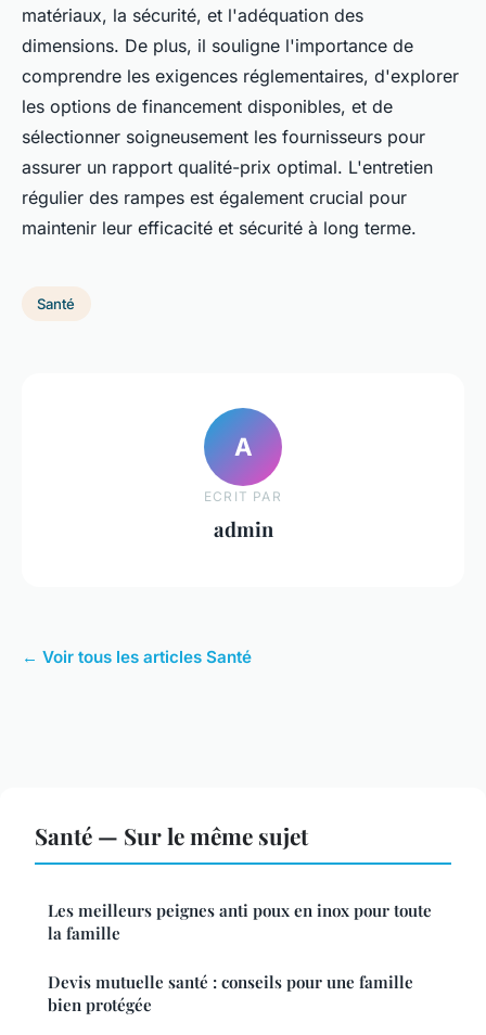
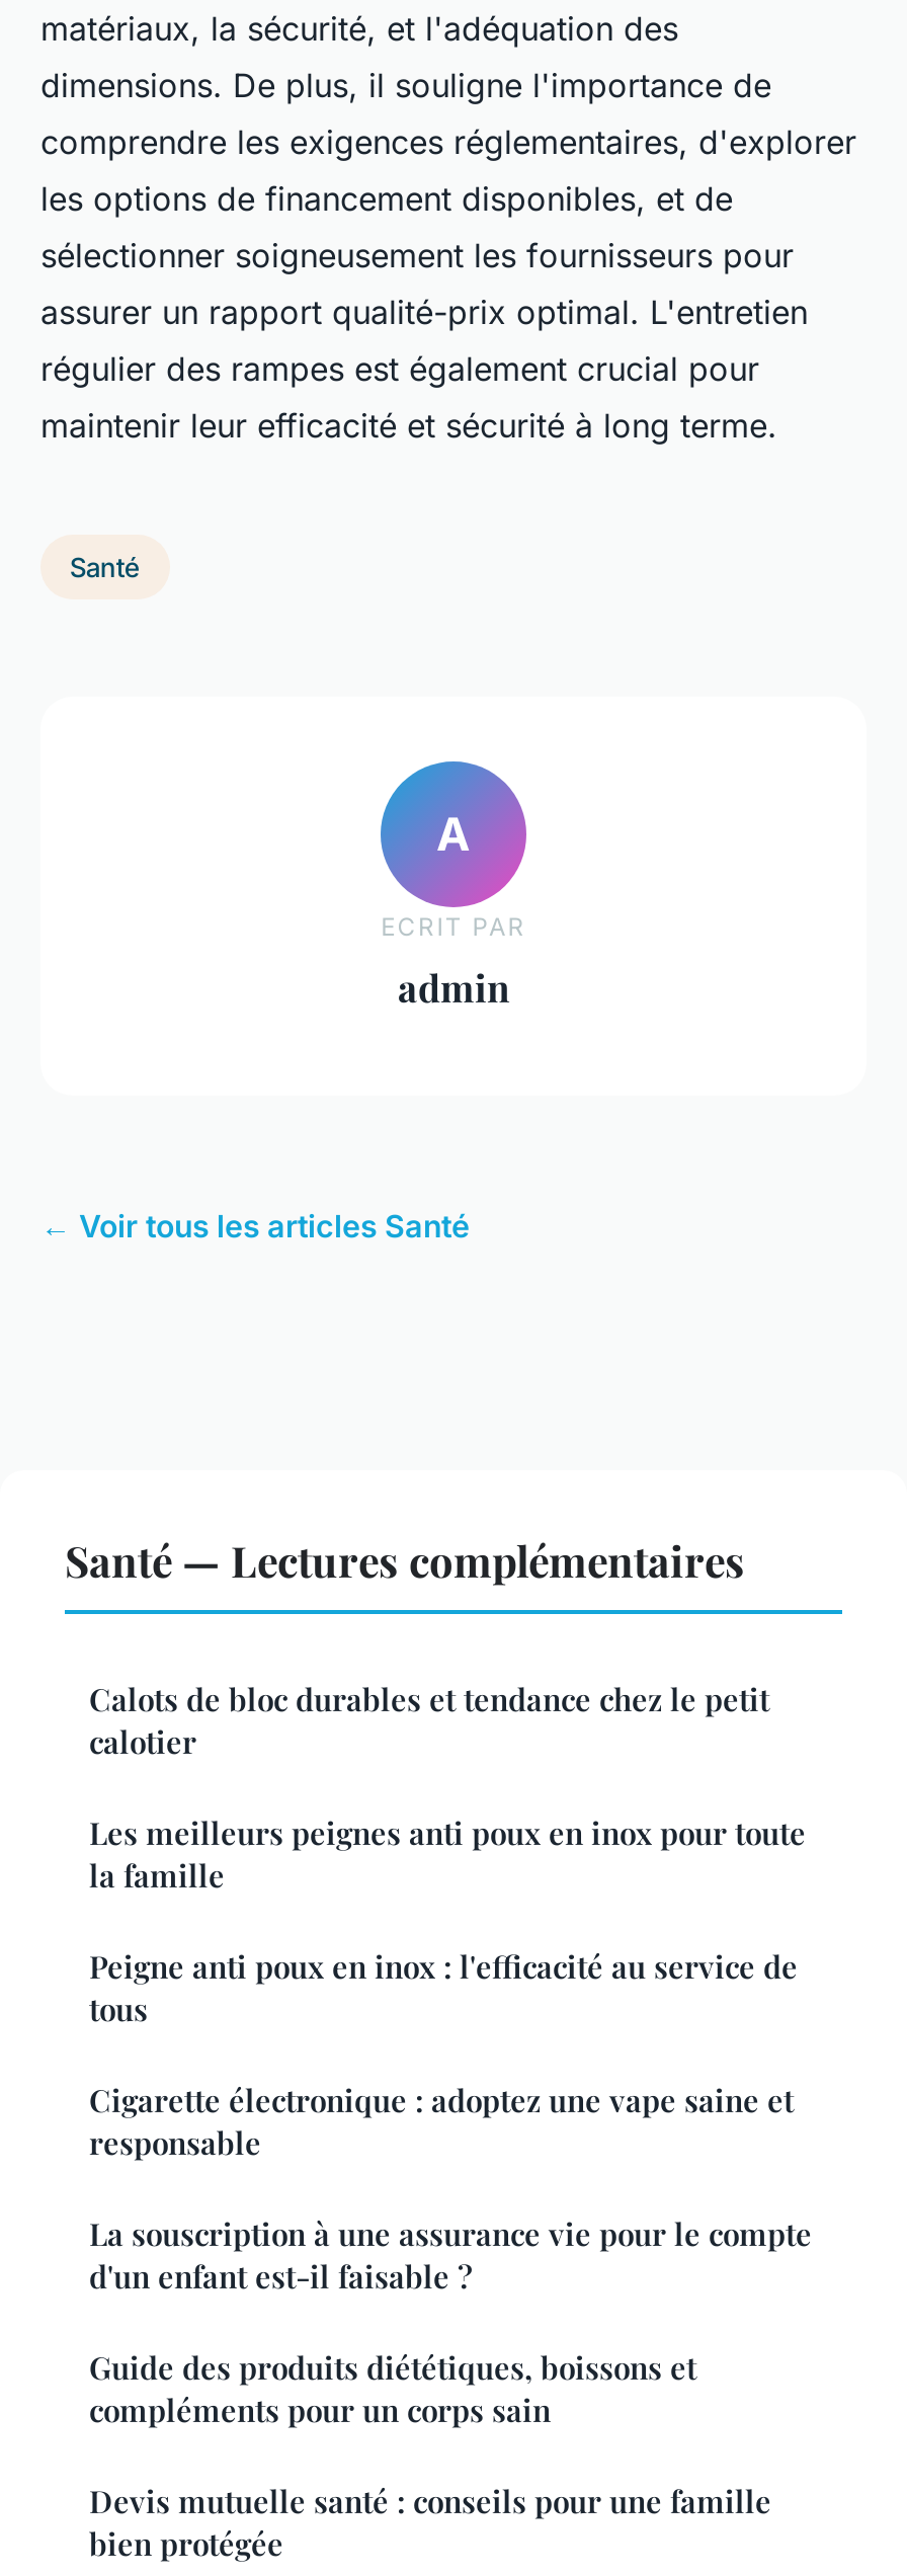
- Santé — Sur le même sujet
+ Santé — Lectures complémentaires
+ Calots de bloc durables et tendance chez le petit
+ calotier

+ Peigne anti poux en inox : l'efficacité au service de
+ tous
+ Cigarette électronique : adoptez une vape saine et
+ responsable
+ La souscription à une assurance vie pour le compte
+ d'un enfant est-il faisable ?
+ Guide des produits diététiques, boissons et
+ compléments pour un corps sain
